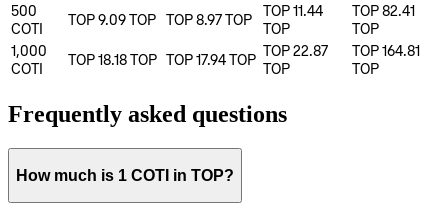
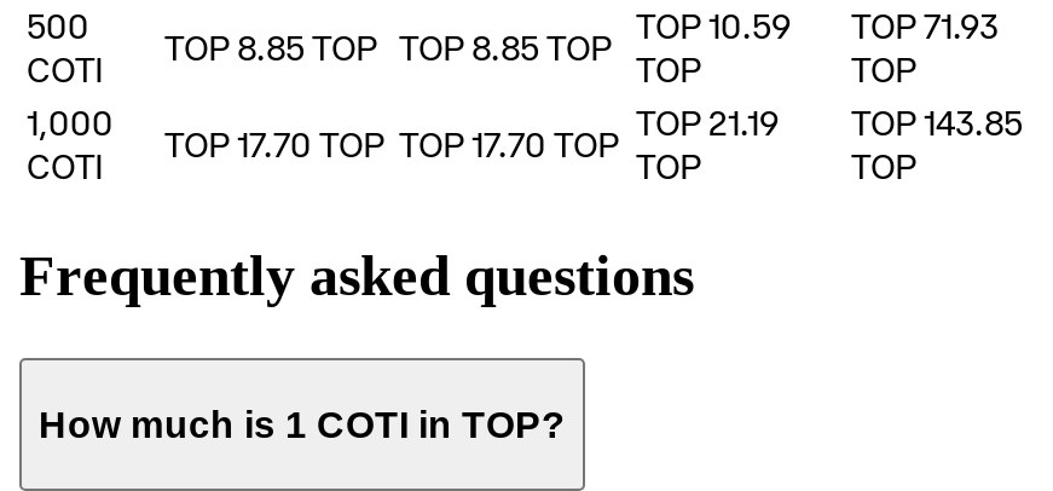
- TOP 9.09 TOP TOP 8.97 TOP
- TOP 11.44
+ TOP 8.85 TOP TOP 8.85 TOP TOP 10.59

- TOP 82.41
+ TOP 71.93

- TOP 18.18 TOP TOP 17.94 TOP TOP 22.87
+ TOP 17.70 TOP TOP 17.70 TOP TOP 21.19

- TOP 164.81
+ TOP 143.85
